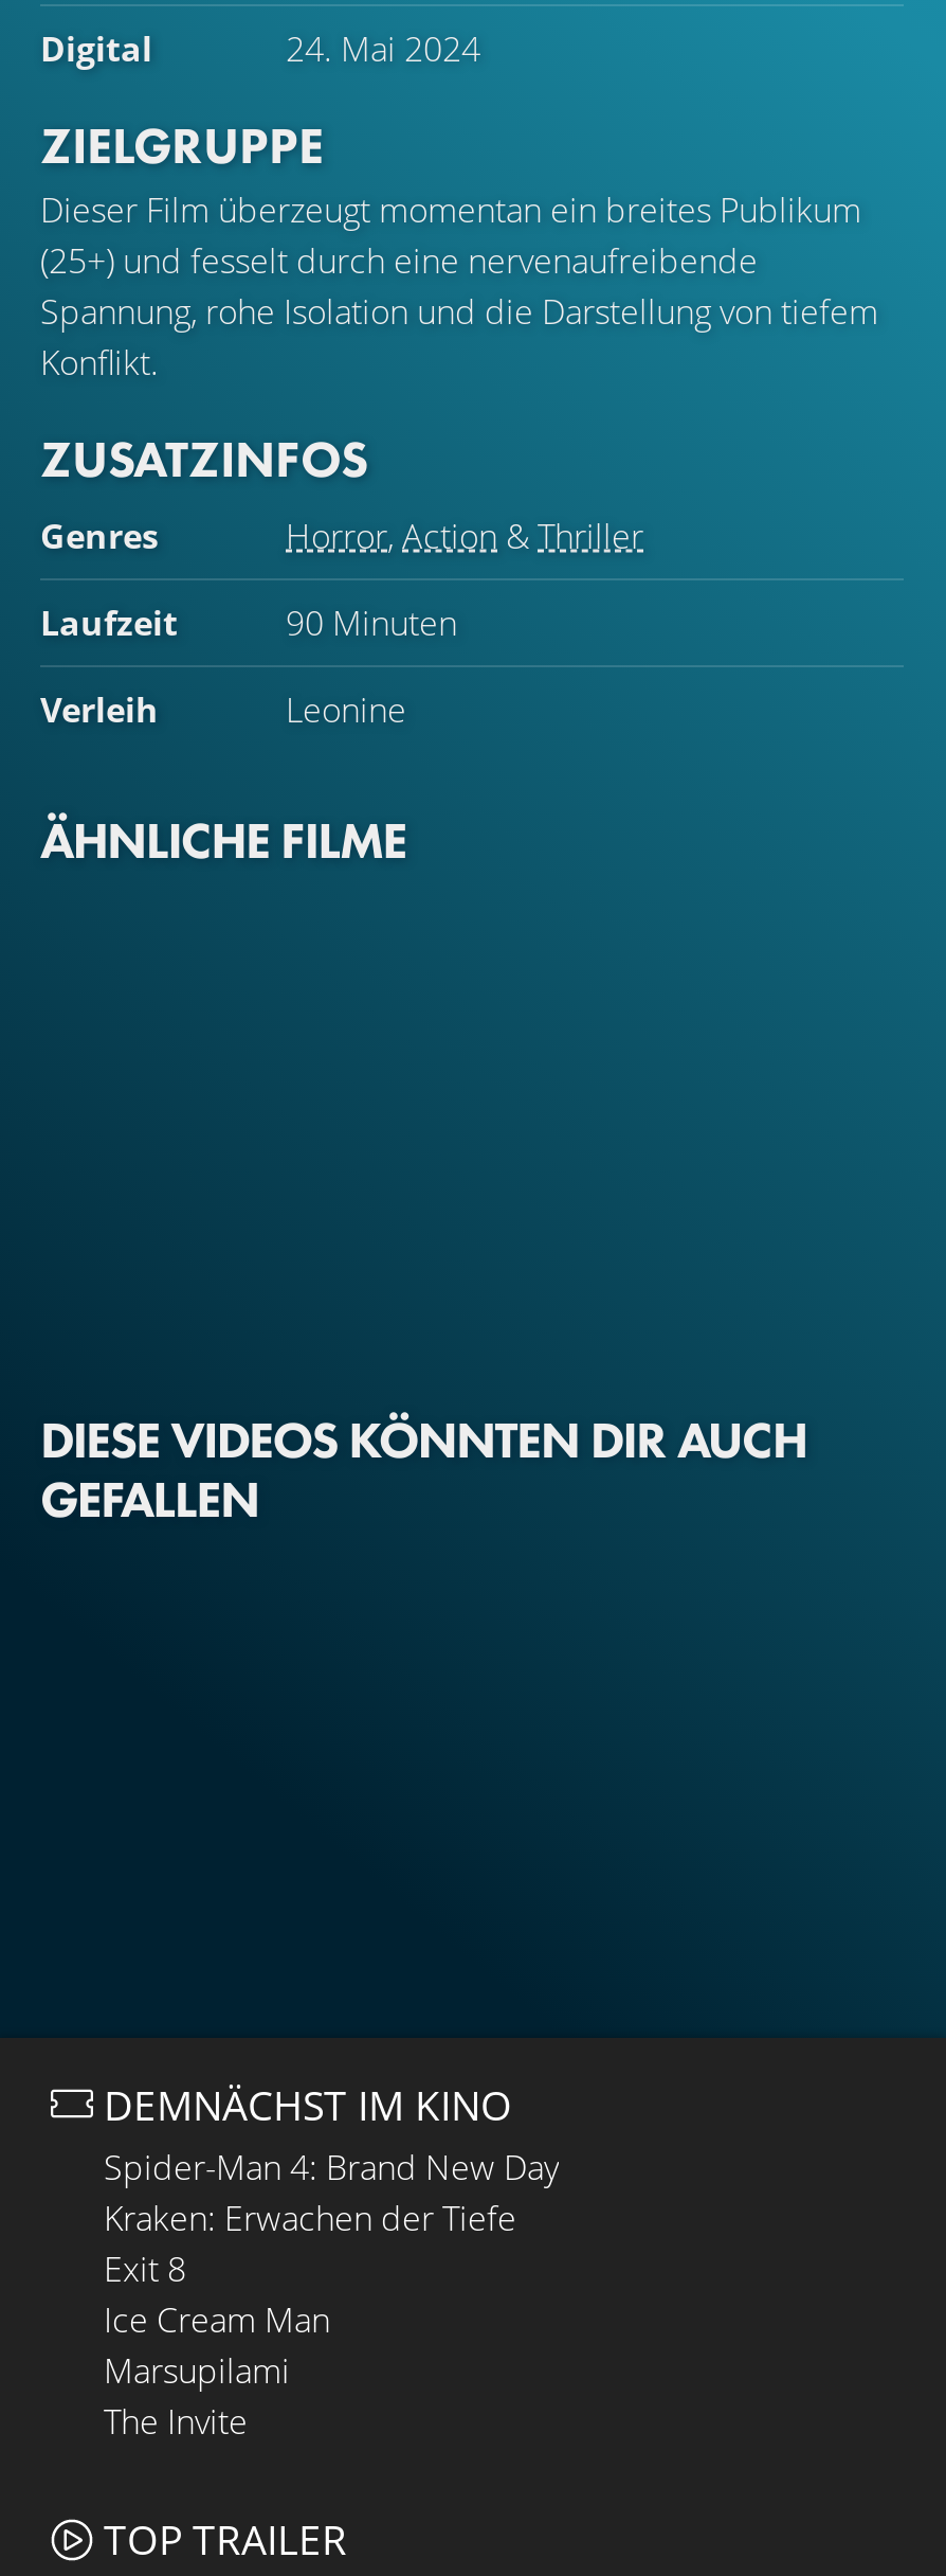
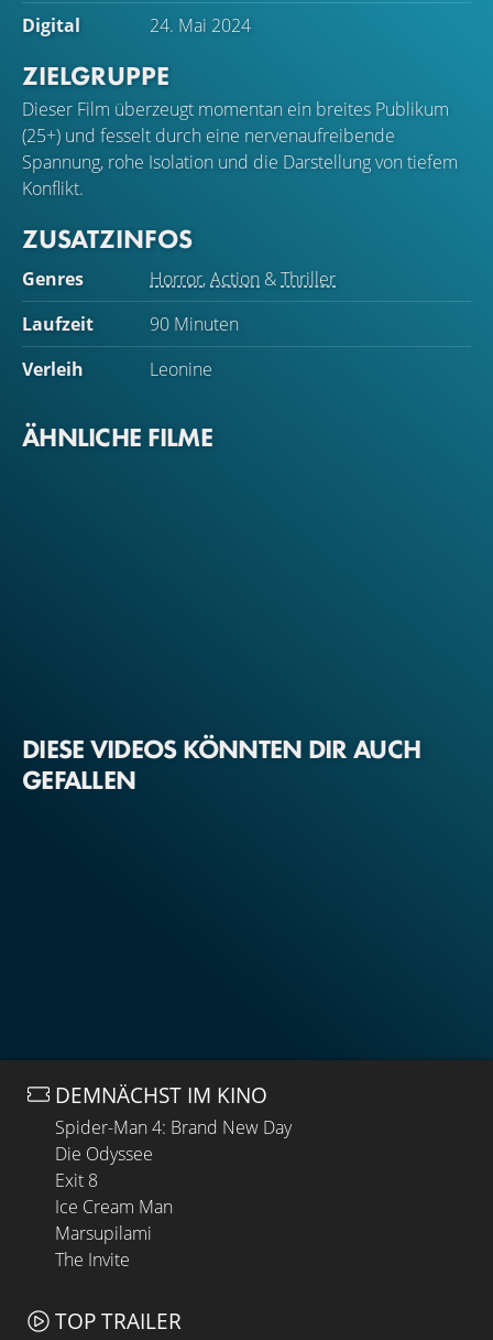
- Kraken: Erwachen der Tiefe
+ Die Odyssee
